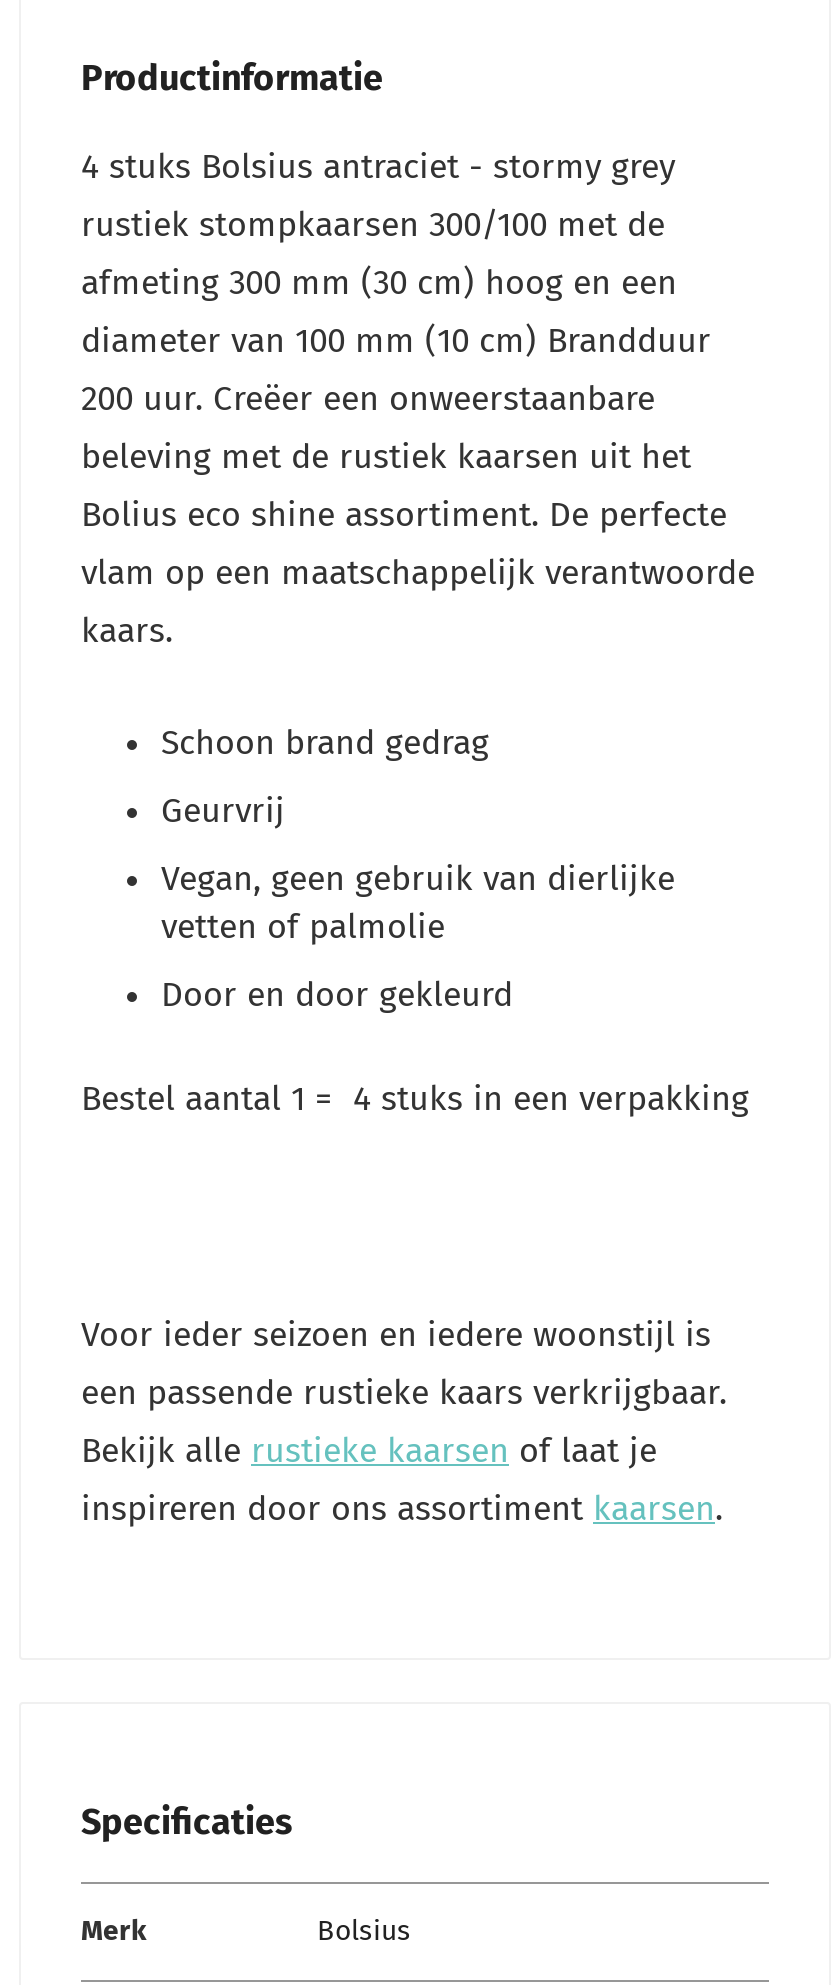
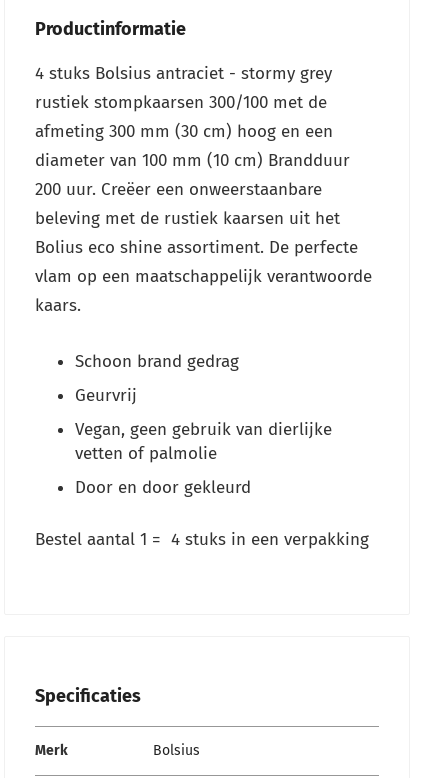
- Voor ieder seizoen en iedere woonstijl is
- een passende rustieke kaars verkrijgbaar.
- Bekijk alle rustieke kaarsen of laat je
- inspireren door ons assortiment kaarsen.
